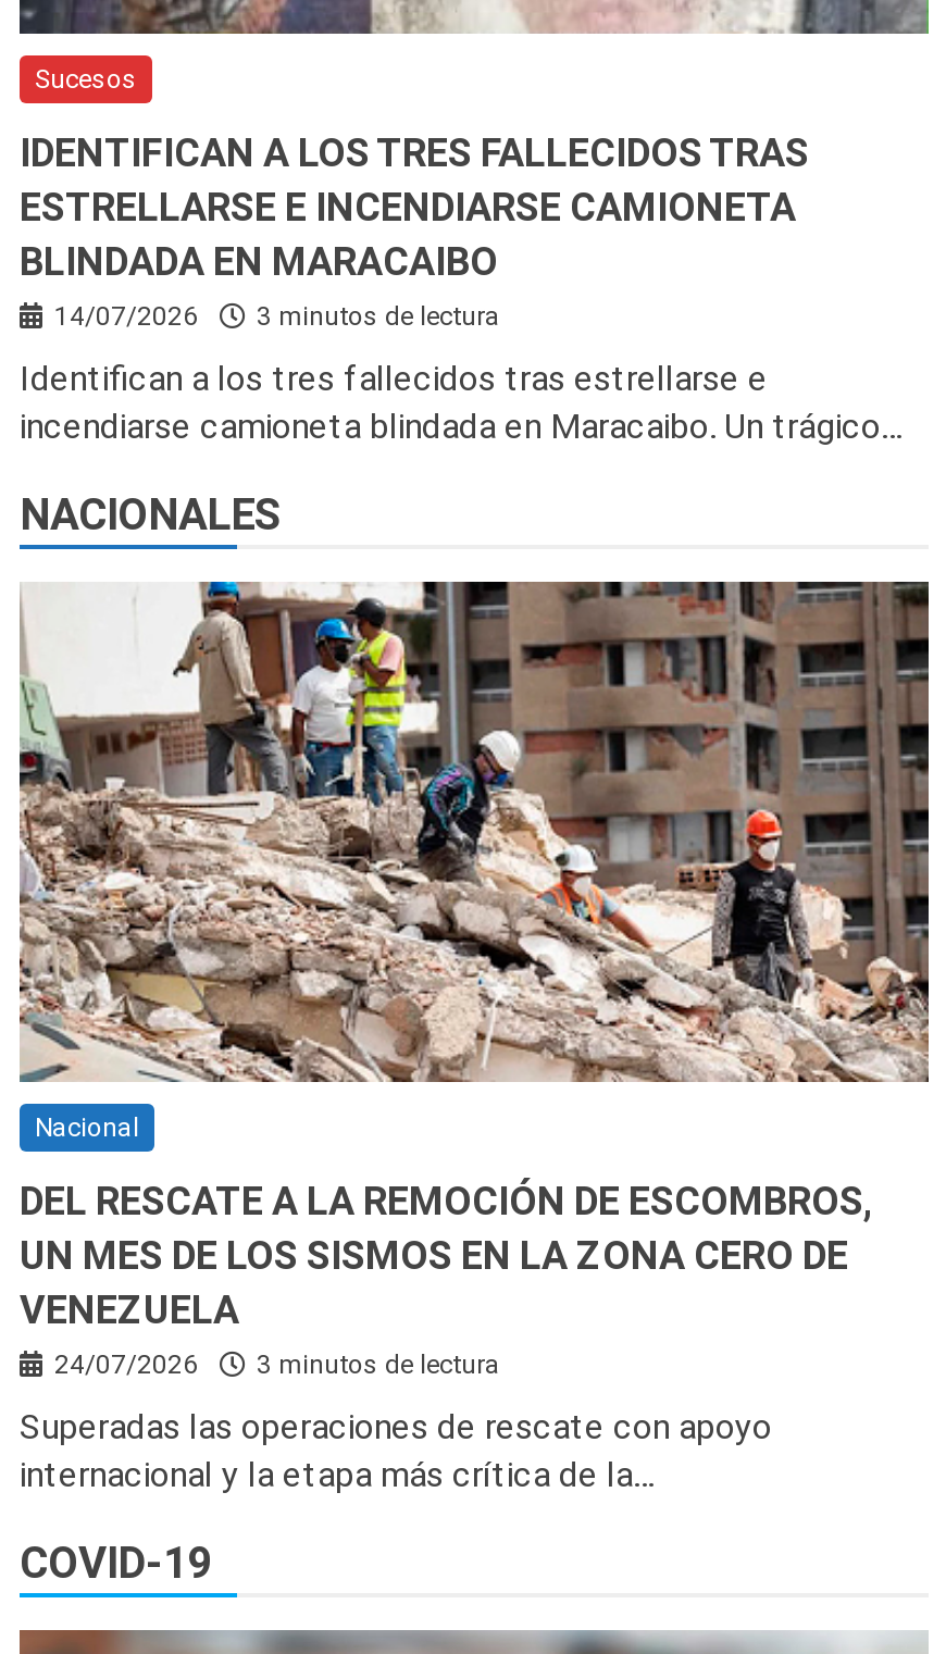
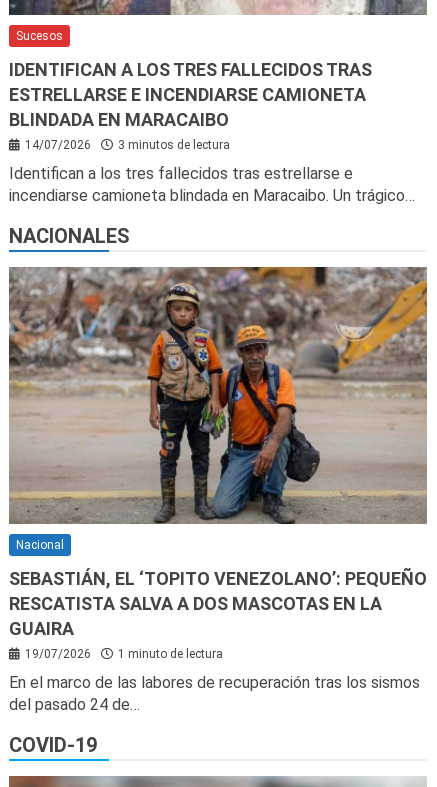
- [image]
+ [image]

- DEL RESCATE A LA REMOCIÓN DE ESCOMBROS,
- UN MES DE LOS SISMOS EN LA ZONA CERO DE
- VENEZUELA
- 24/07/2026
- 3 minutos de lectura
+ SEBASTIÁN, EL ‘TOPITO VENEZOLANO’: PEQUEÑO
+ RESCATISTA SALVA A DOS MASCOTAS EN LA
+ GUAIRA
+ 19/07/2026
+ 1 minuto de lectura

- Superadas las operaciones de rescate con apoyo
- internacional y la etapa más crítica de la…
+ En el marco de las labores de recuperación tras los sismos
+ del pasado 24 de…
